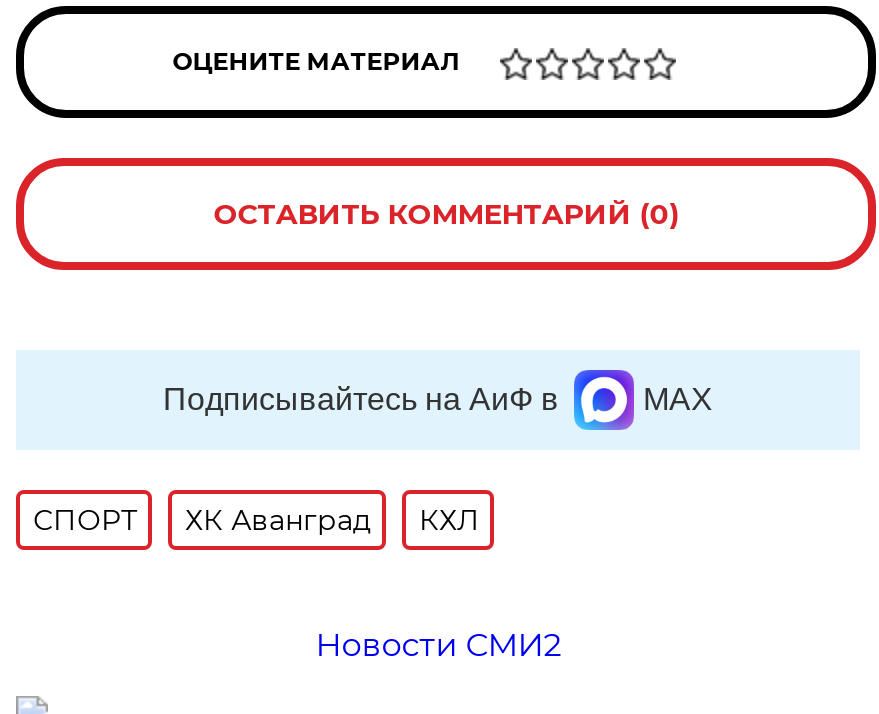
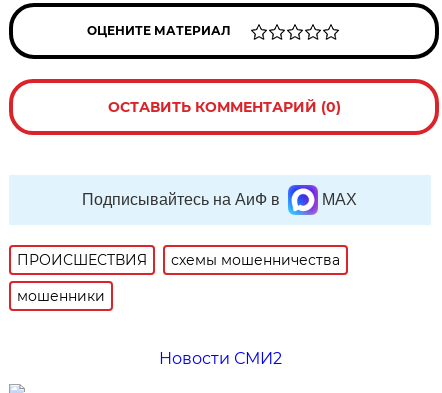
- СПОРТ
- ХК Аванград
- КХЛ
+ ПРОИСШЕСТВИЯ
+ схемы мошенничества
+ мошенники
